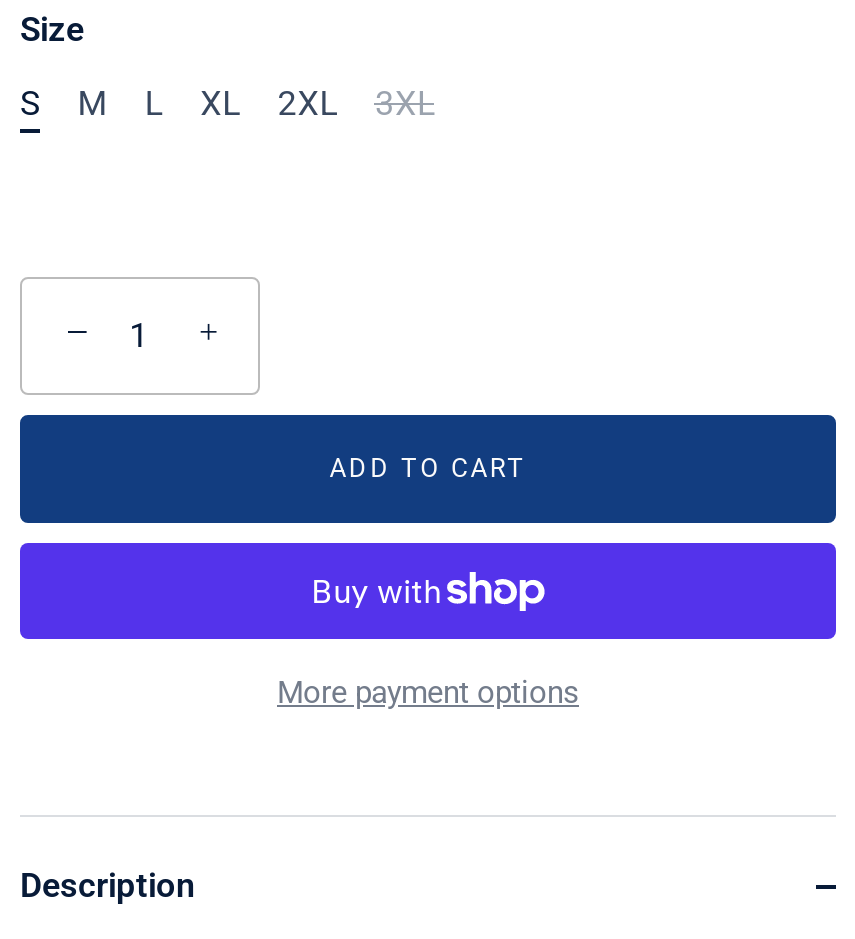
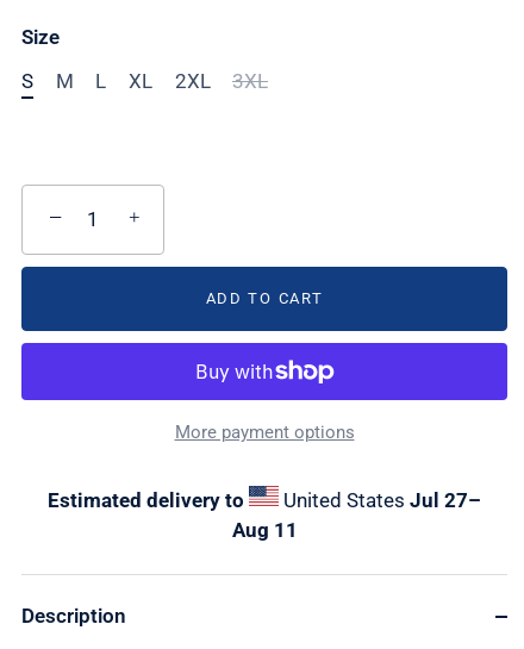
+ Estimated delivery to
+ United States Jul 27–
+ Aug 11
